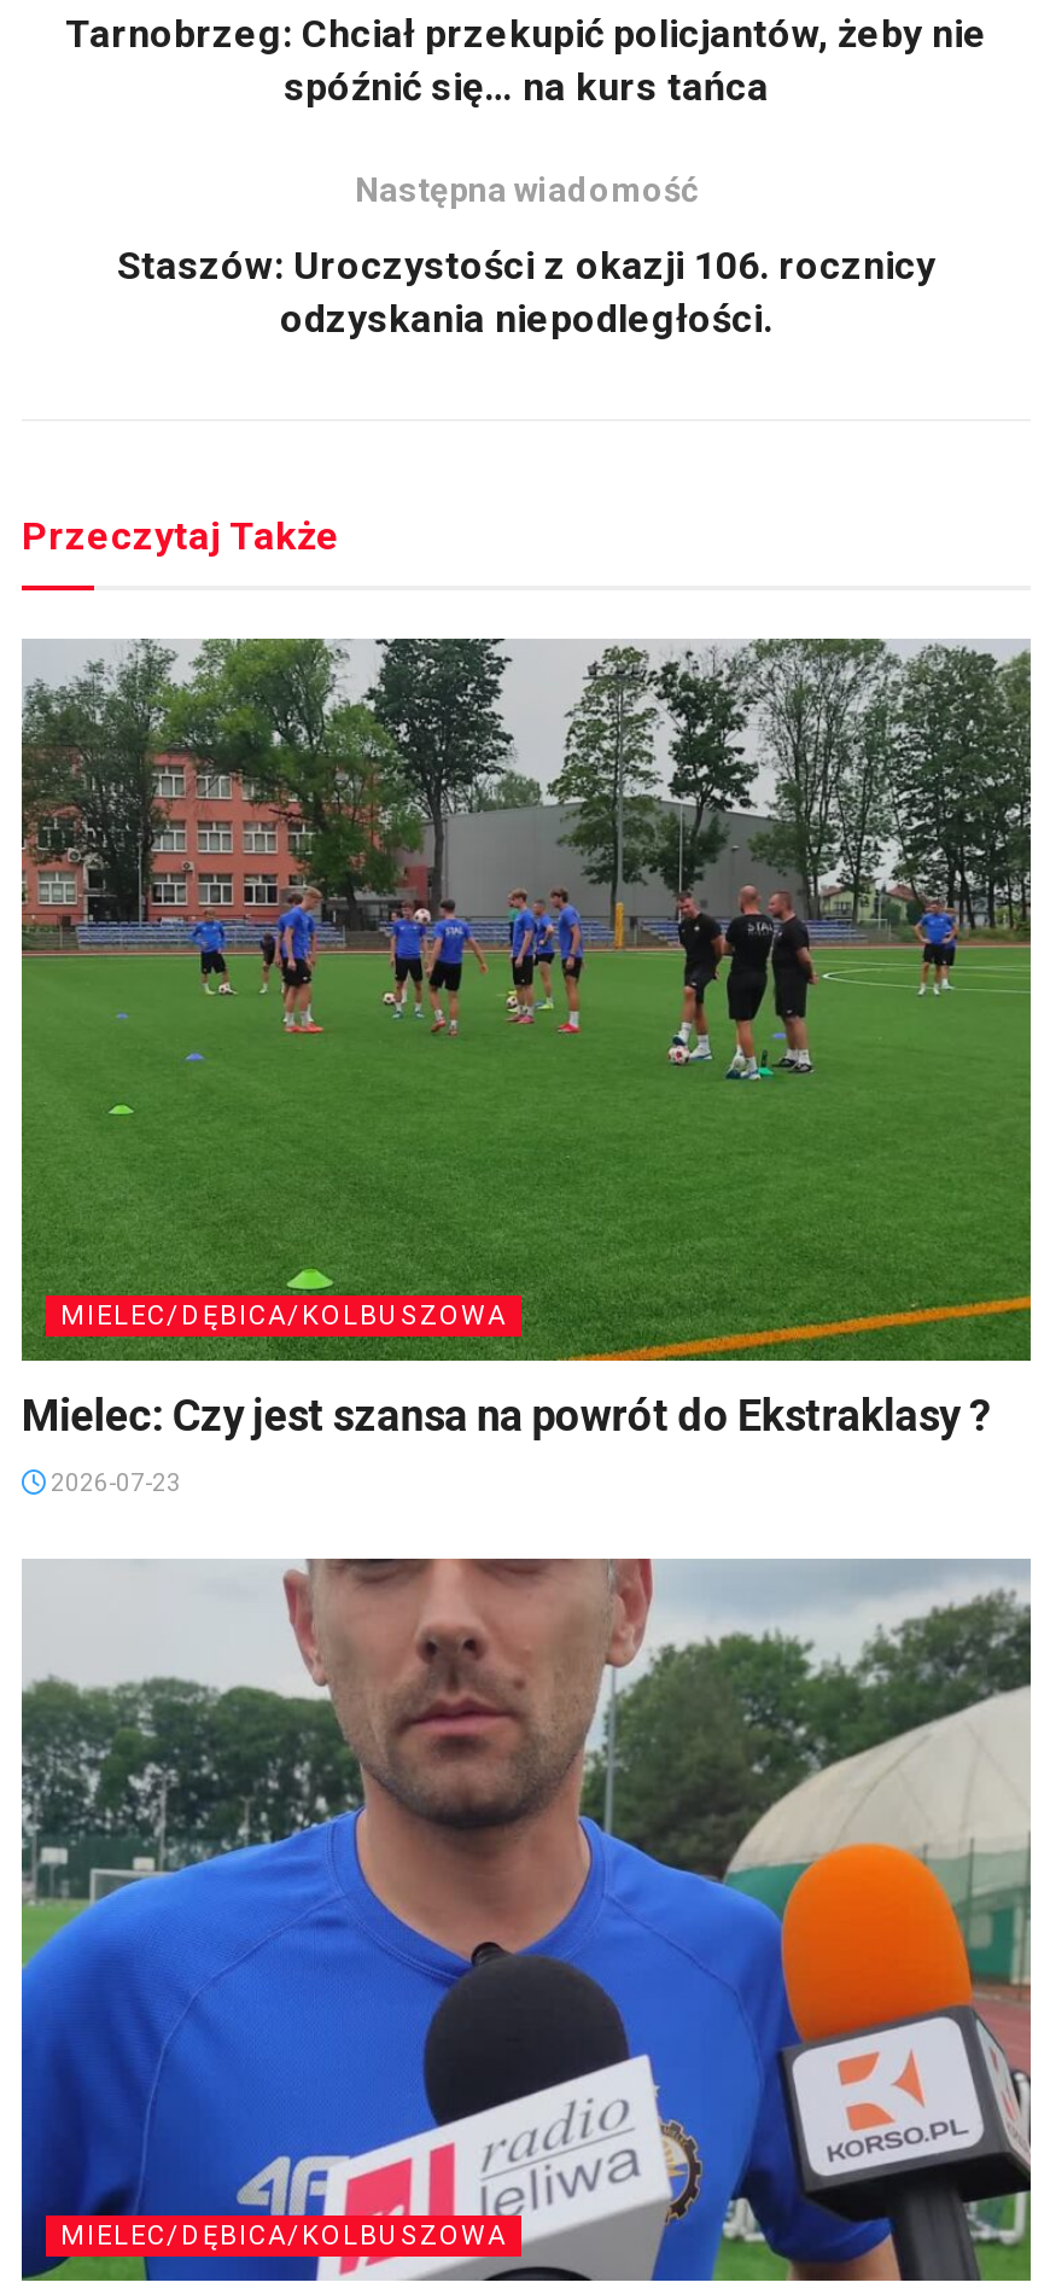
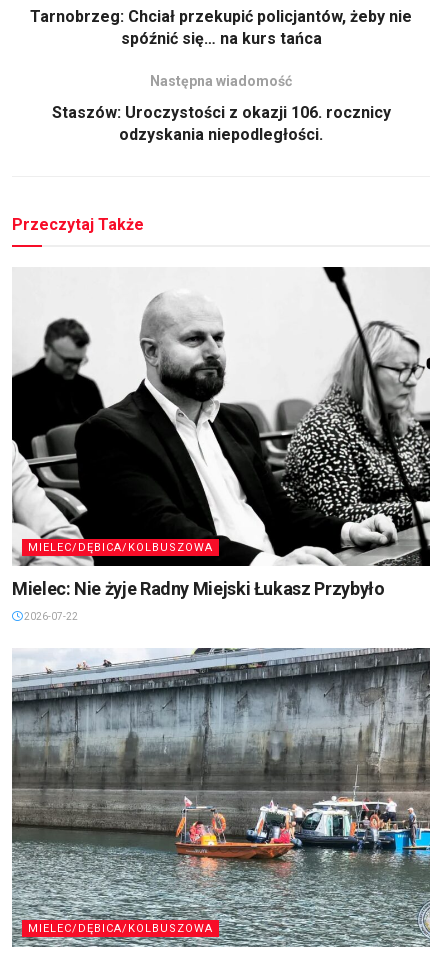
- [image]
- Mielec: Czy jest szansa na powrót do Ekstraklasy ?
+ [image]
+ Mielec: Nie żyje Radny Miejski Łukasz Przybyło

- 2026-07-23
+ 2026-07-22

- [image]
+ [image]
